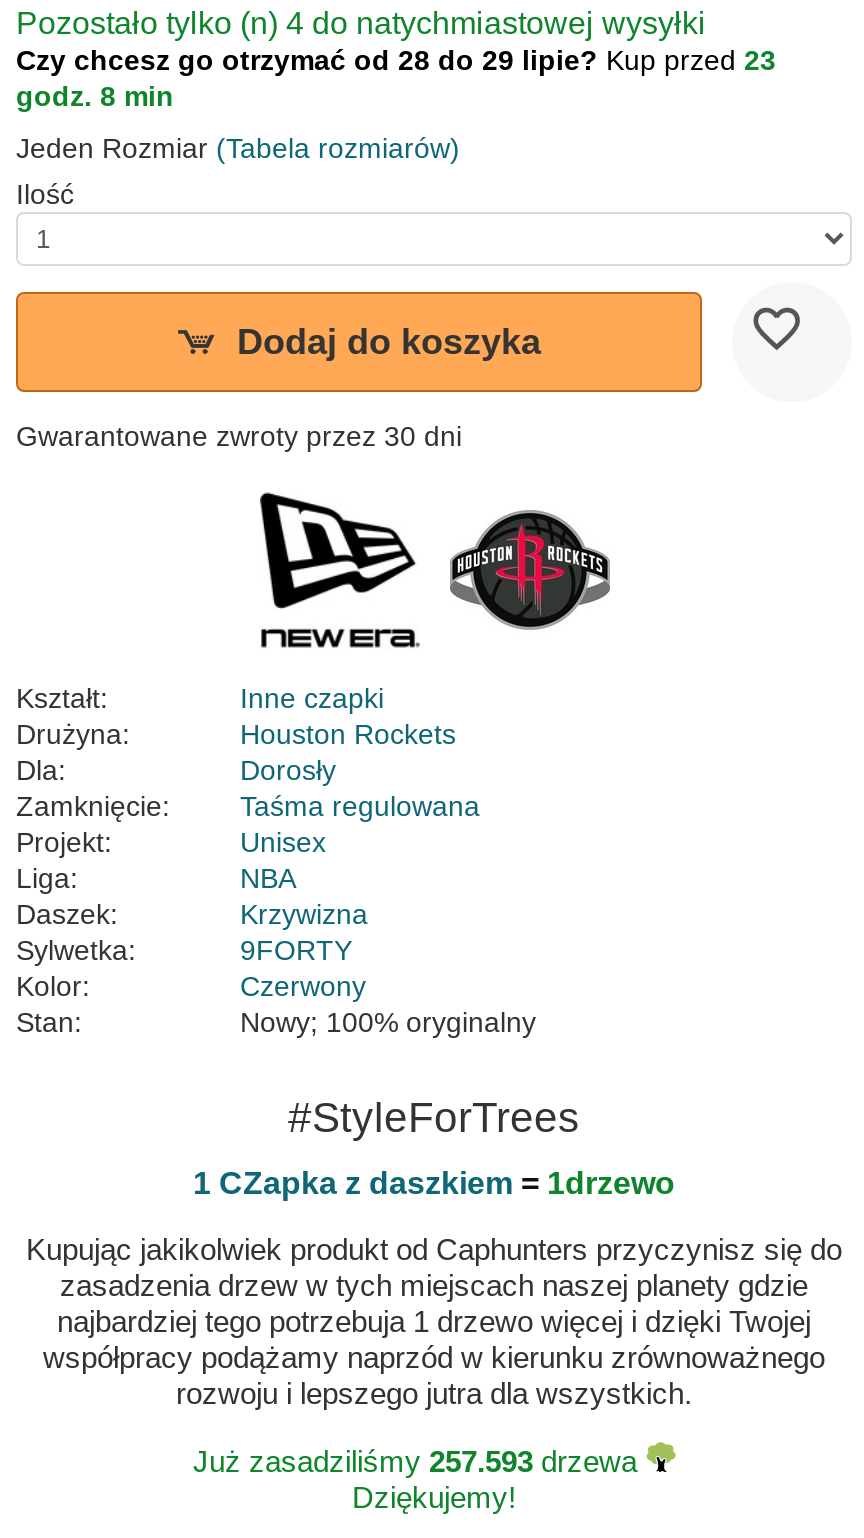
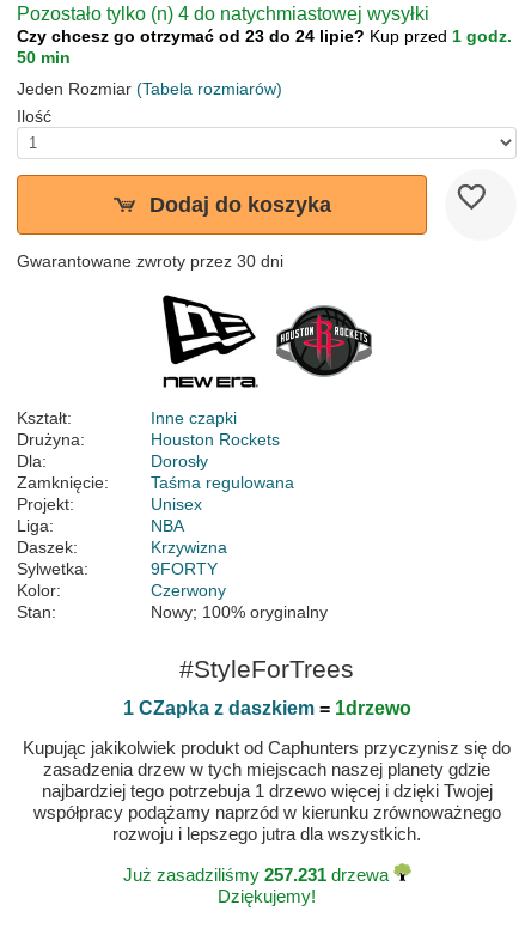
- Czy chcesz go otrzymać od 28 do 29 lipie? Kup przed 23
- godz. 8 min
+ Czy chcesz go otrzymać od 23 do 24 lipie? Kup przed 1 godz.
+ 50 min

- Już zasadziliśmy 257.593 drzewa
+ Już zasadziliśmy 257.231 drzewa
